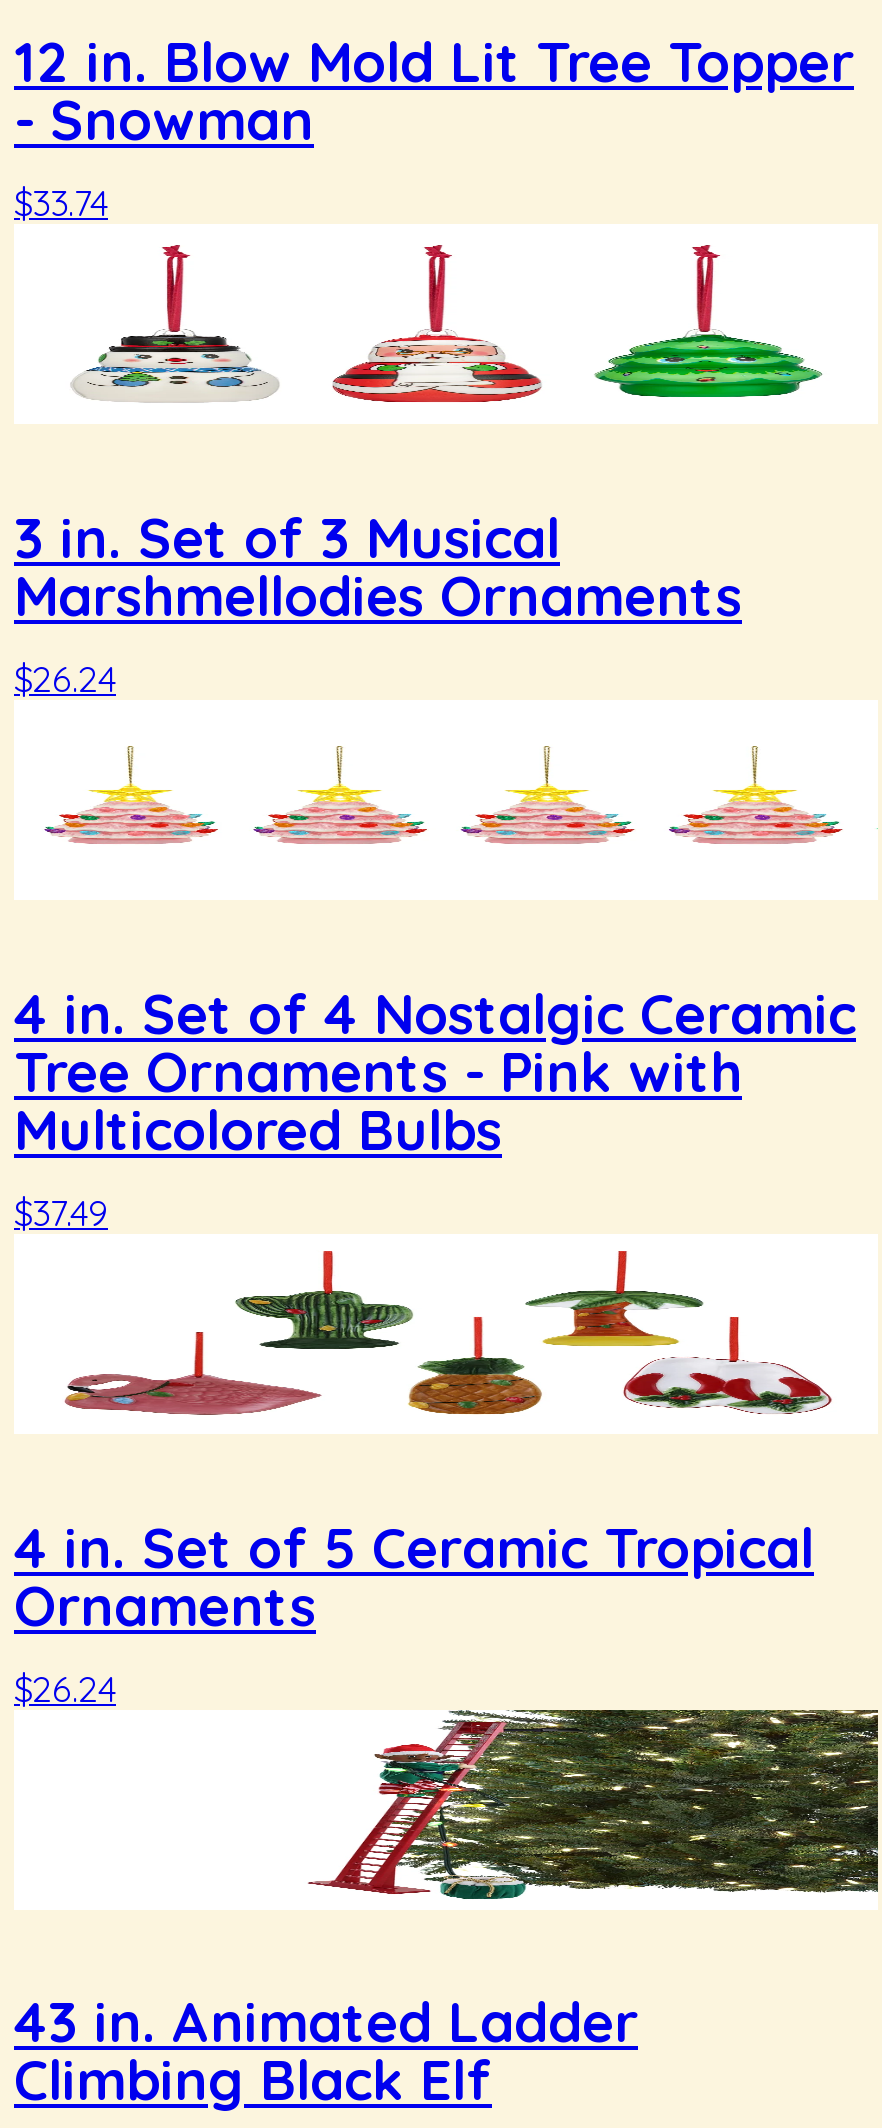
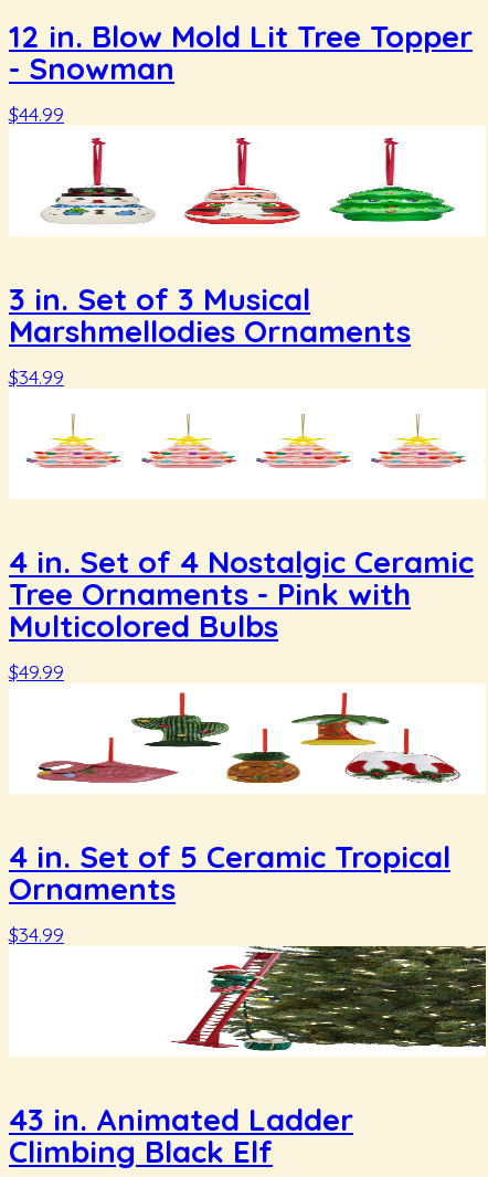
- $33.74
+ $44.99

- $26.24
+ $34.99

- $37.49
+ $49.99

- $26.24
+ $34.99
